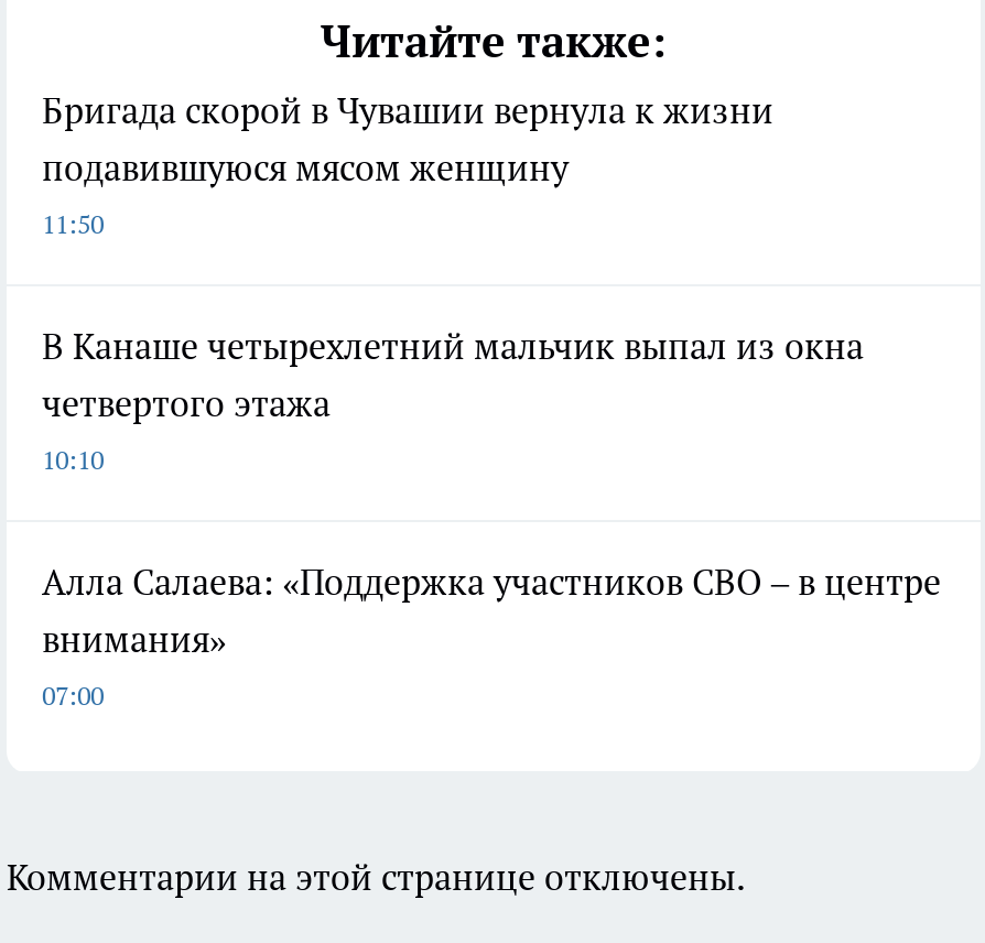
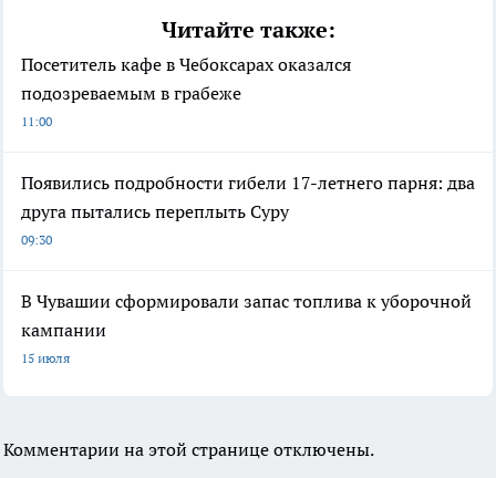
- Бригада скорой в Чувашии вернула к жизни
- подавившуюся мясом женщину
- 11:50
+ Посетитель кафе в Чебоксарах оказался
+ подозреваемым в грабеже
+ 11:00

- В Канаше четырехлетний мальчик выпал из окна
- четвертого этажа
- 10:10
+ Появились подробности гибели 17-летнего парня: два
+ друга пытались переплыть Суру
+ 09:30

- Алла Салаева: «Поддержка участников СВО – в центре
- внимания»
- 07:00
+ В Чувашии сформировали запас топлива к уборочной
+ кампании
+ 15 июля
